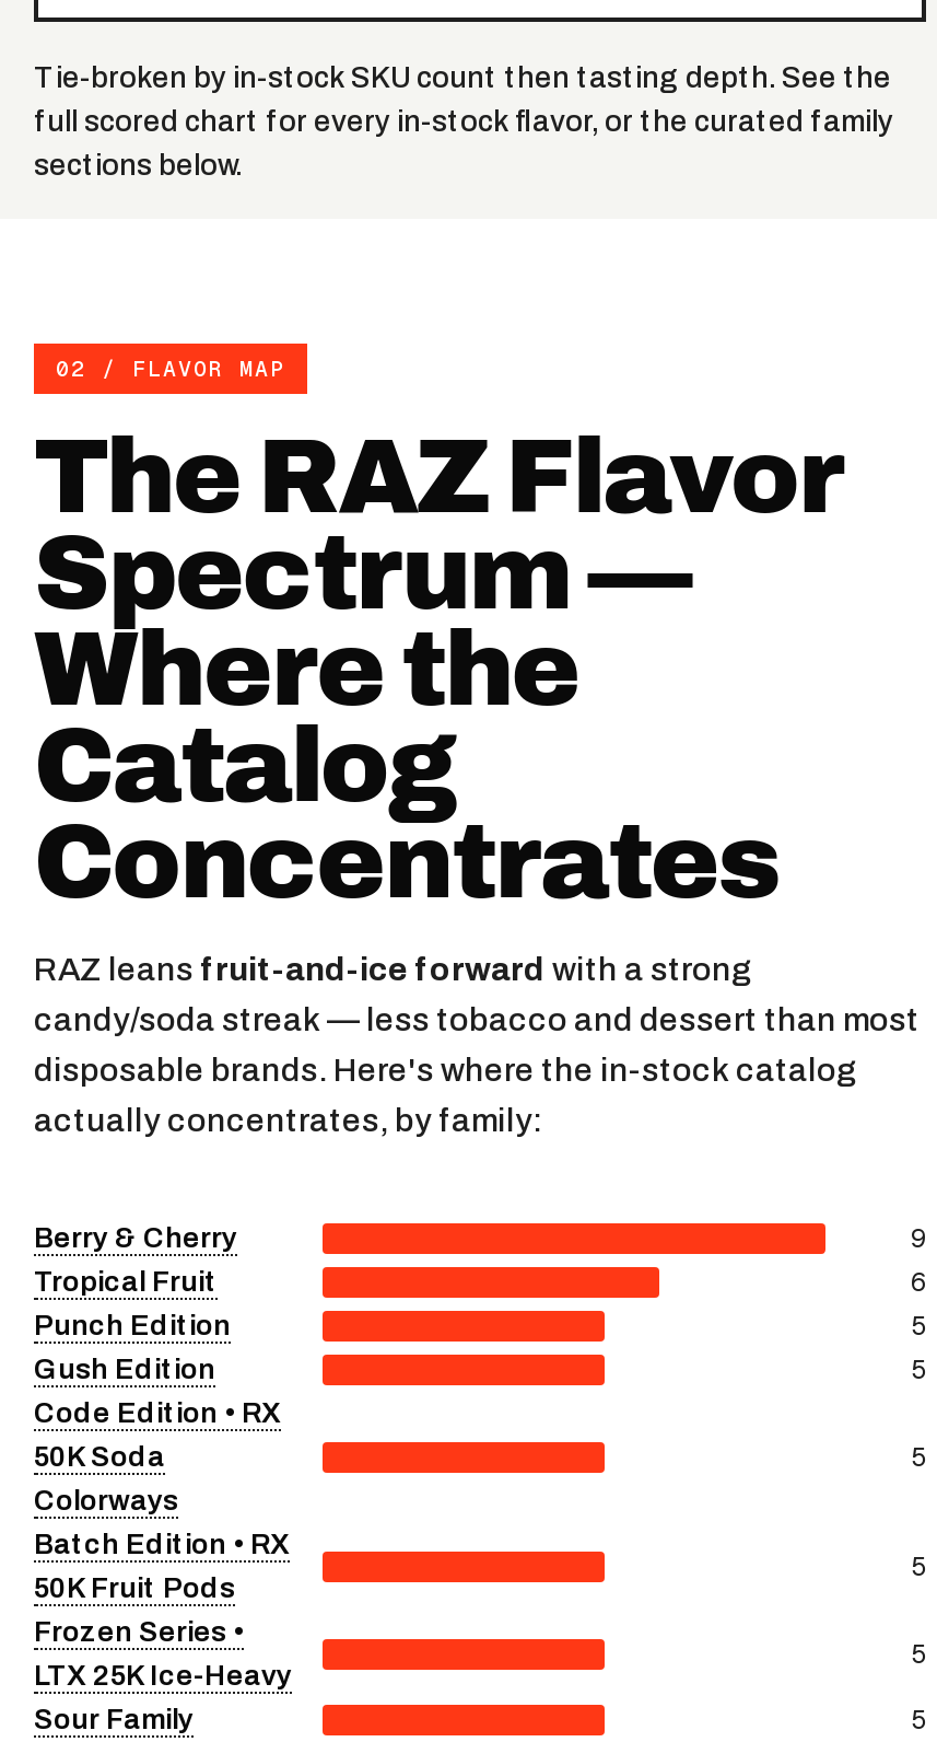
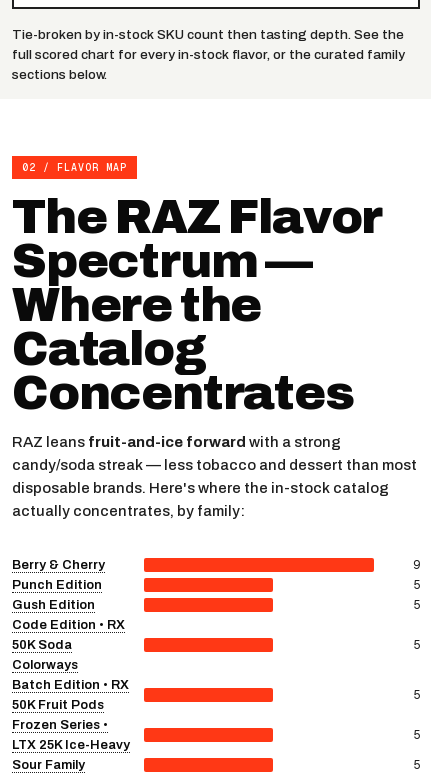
- Tropical Fruit
- 6
